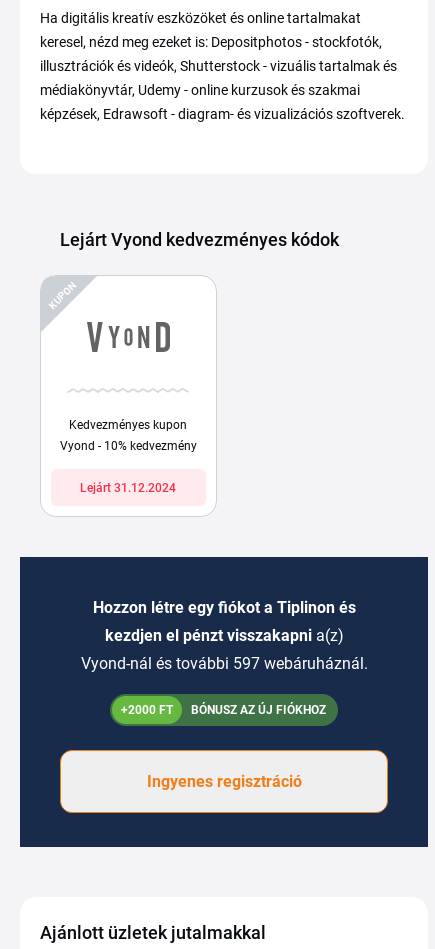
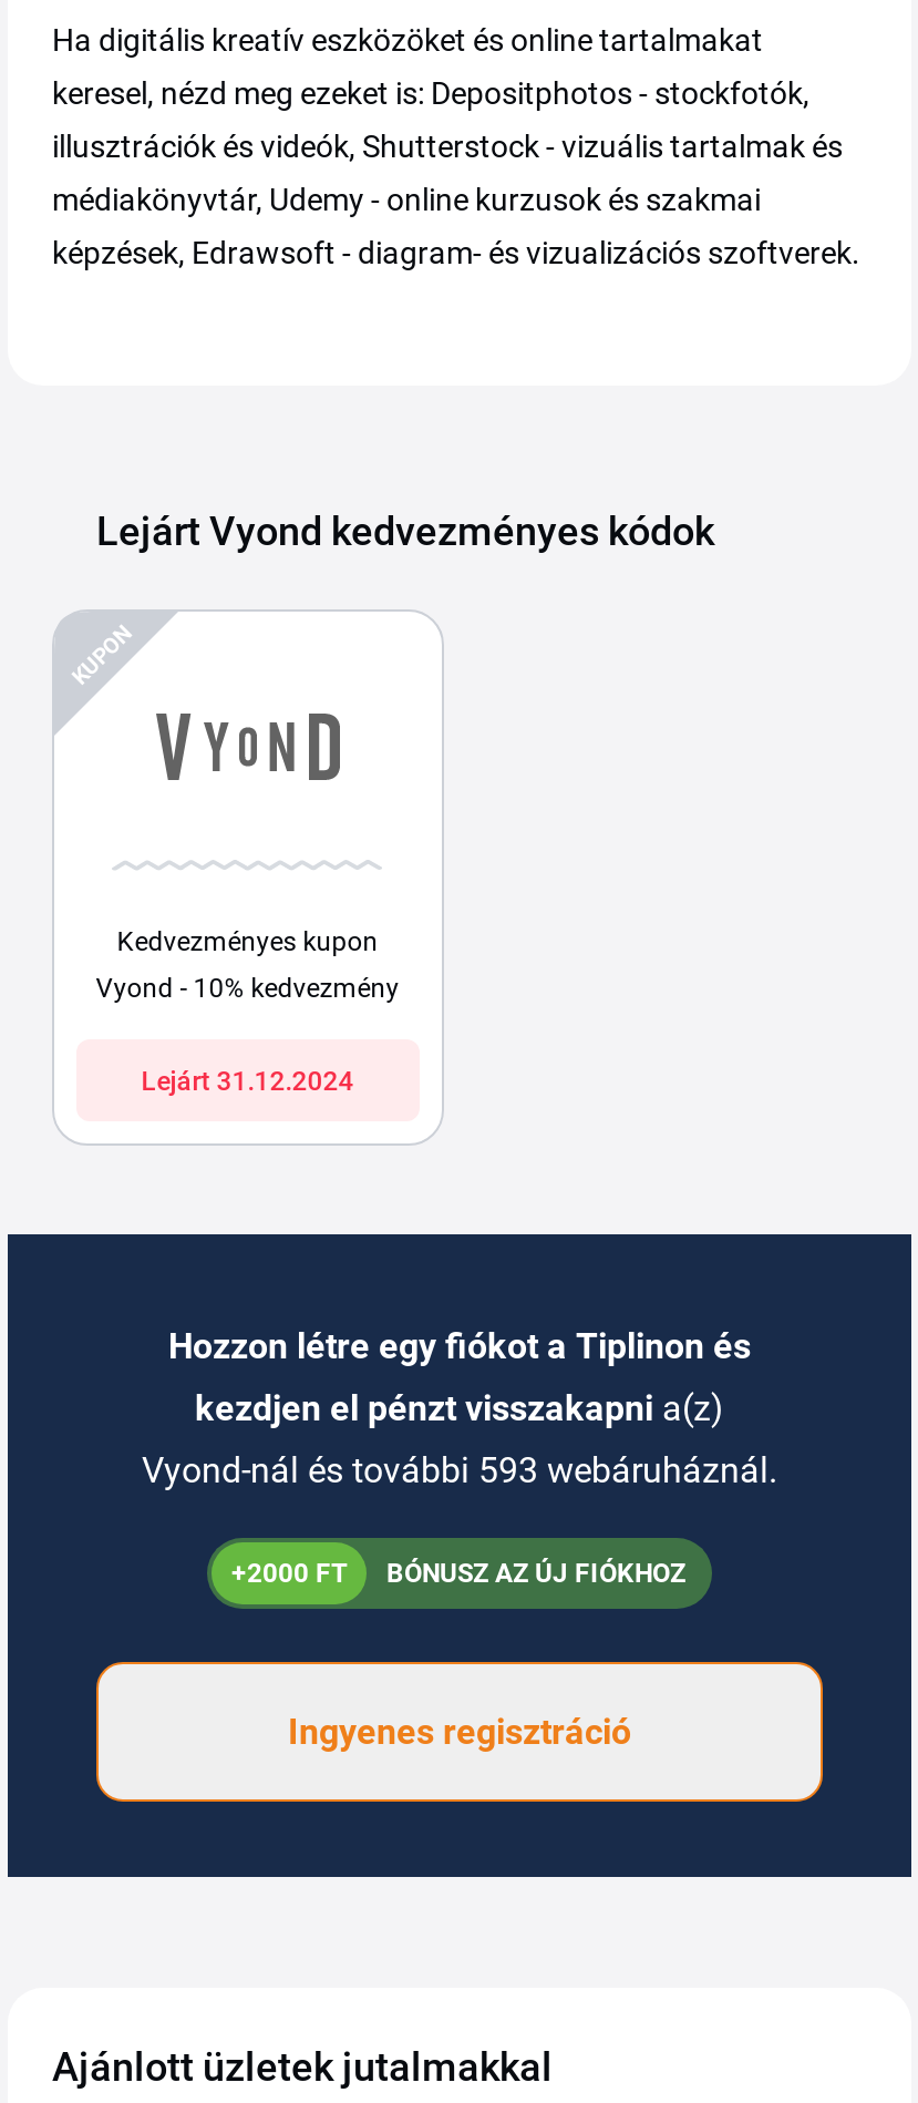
- Vyond-nál és további 597 webáruháznál.
+ Vyond-nál és további 593 webáruháznál.
